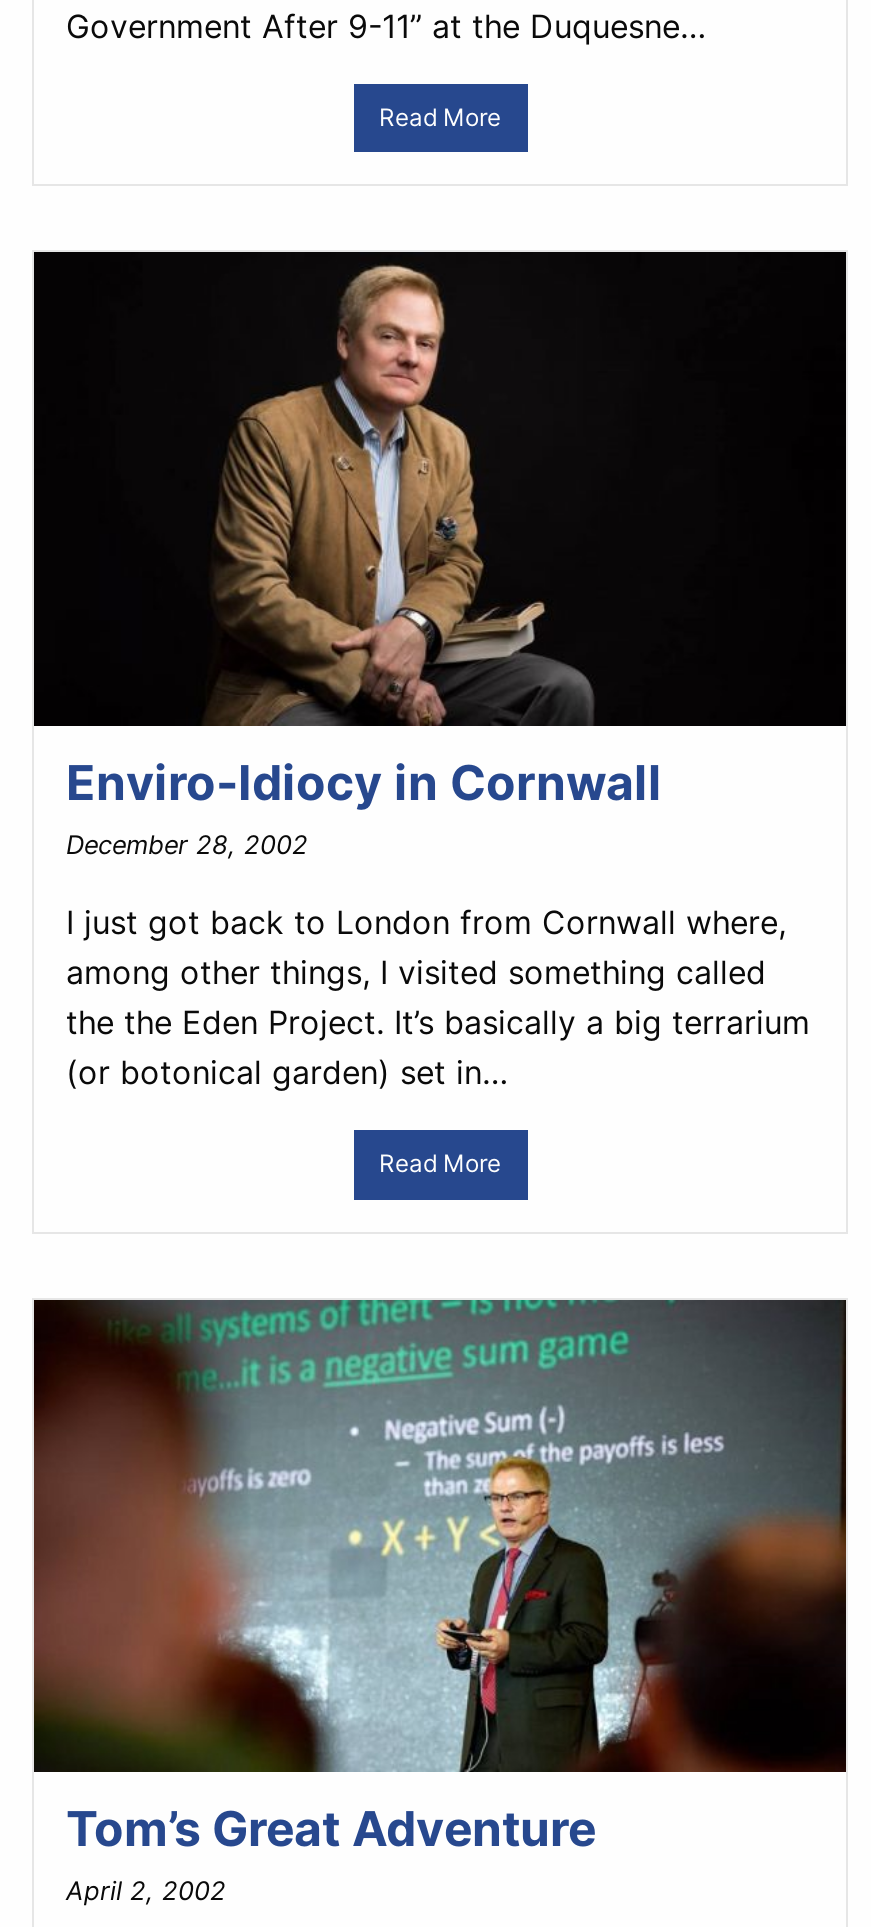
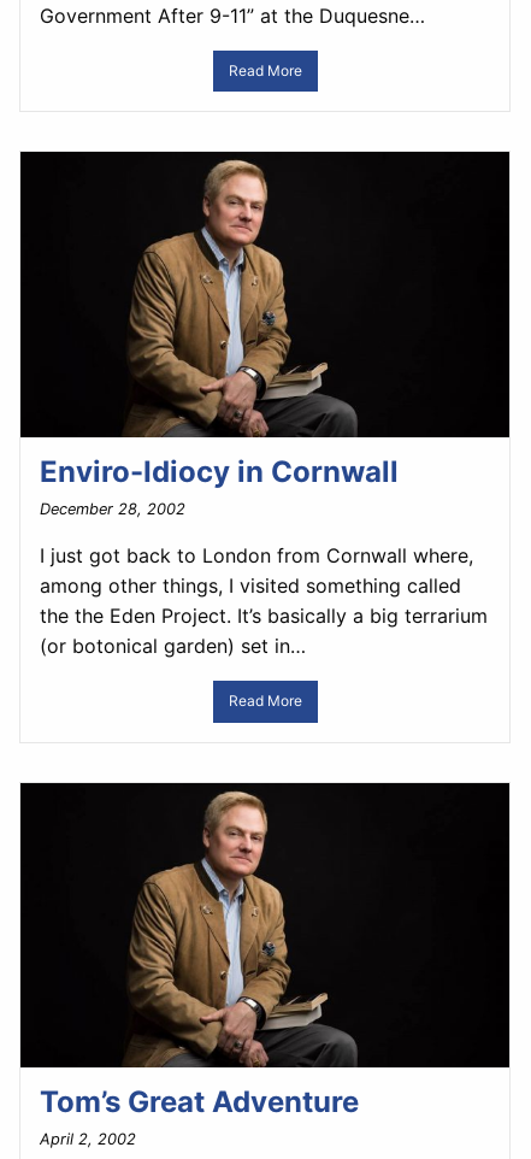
- [image]
+ [image]
